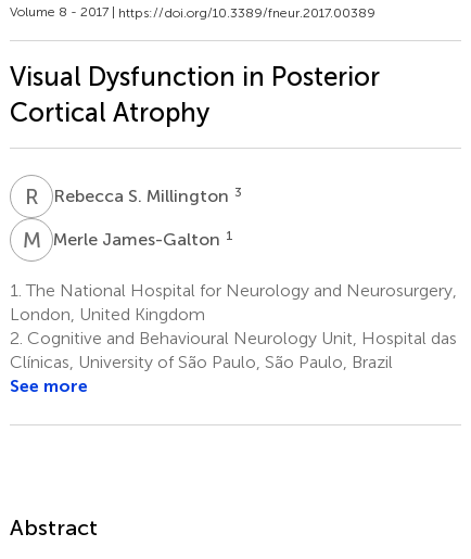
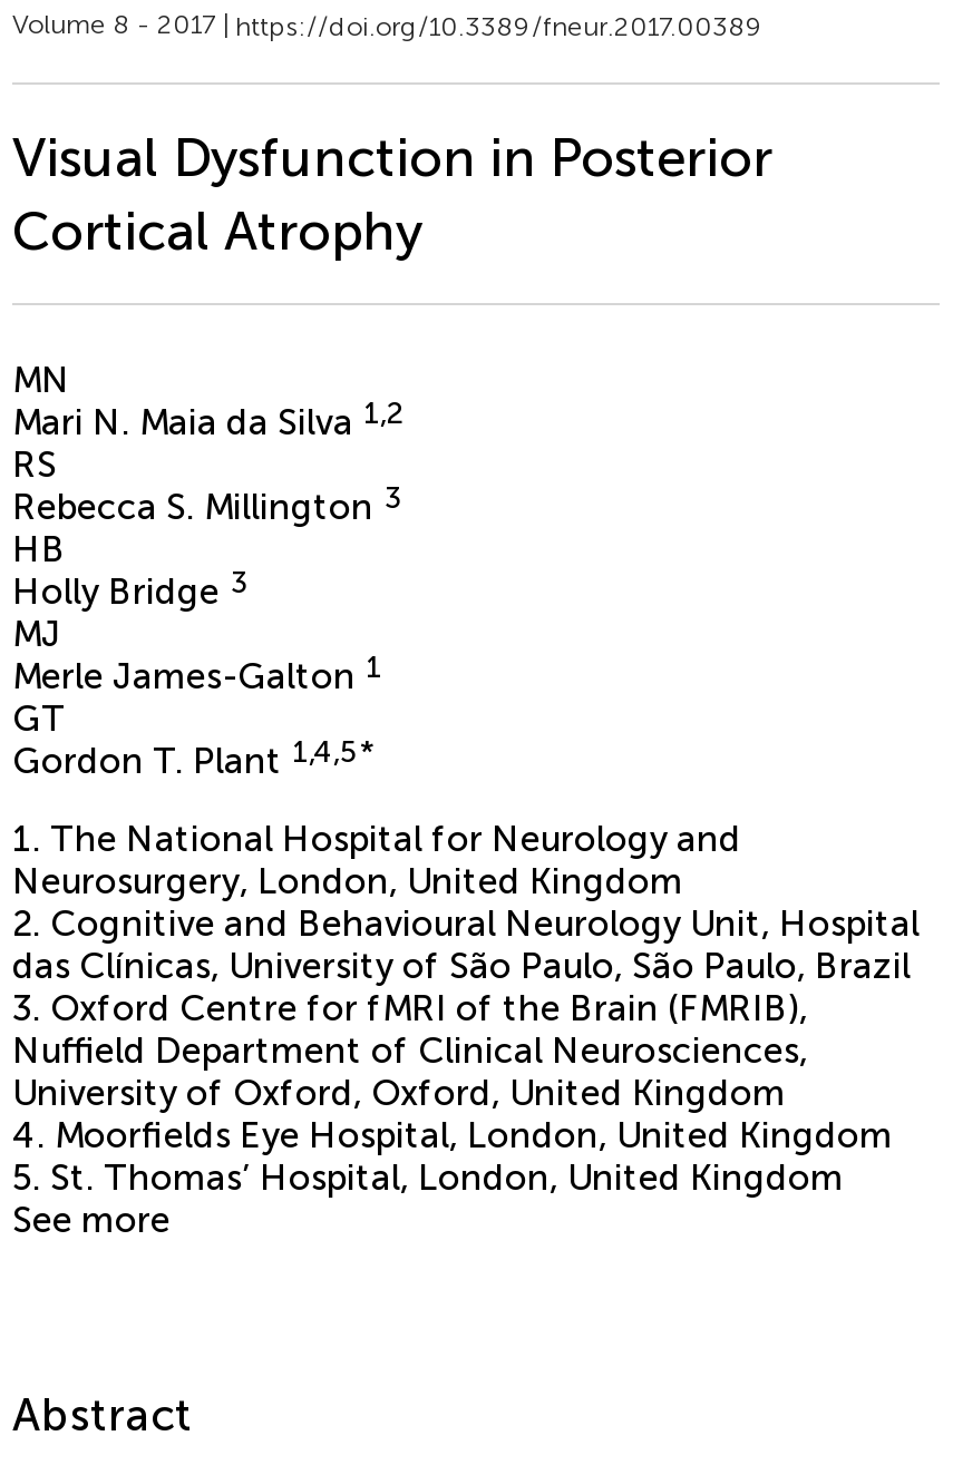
- R S Rebecca S. Millington 3
- M J Merle James-Galton 1
- 1. The National Hospital for Neurology and Neurosurgery,
- London, United Kingdom
- 2. Cognitive and Behavioural Neurology Unit, Hospital das
- Clínicas, University of São Paulo, São Paulo, Brazil
+ MN
+ Mari N. Maia da Silva 1,2
+ RS
+ Rebecca S. Millington 3
+ H B
+ Holly Bridge 3
+ MJ
+ Merle James-Galton 1
+ GT
+ Gordon T. Plant 1,4,5*
+ 1. The National Hospital for Neurology and
+ Neurosurgery, London, United Kingdom
+ 2. Cognitive and Behavioural Neurology Unit, Hospital
+ das Clínicas, University of São Paulo, São Paulo, Brazil
+ 3. Oxford Centre for fMRI of the Brain (FMRIB),
+ Nuffield Department of Clinical Neurosciences,
+ University of Oxford, Oxford, United Kingdom
+ 4. Moorfields Eye Hospital, London, United Kingdom
+ 5. St. Thomas’ Hospital, London, United Kingdom

moved down: See more
